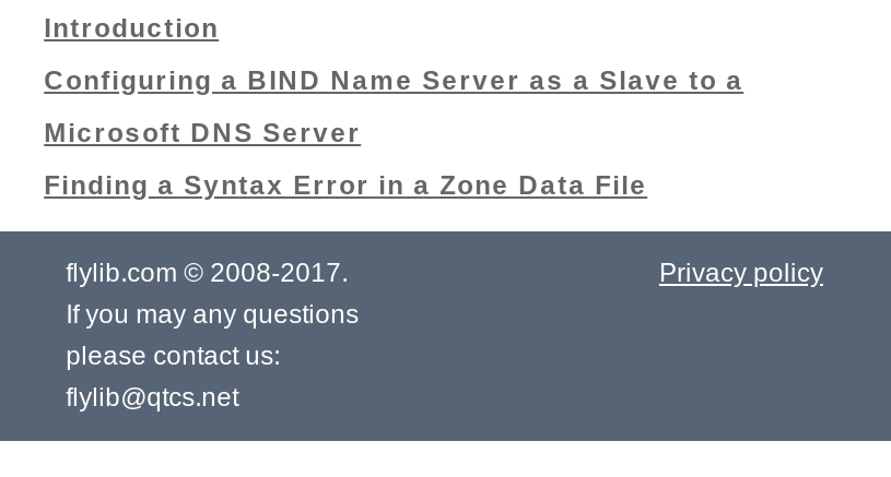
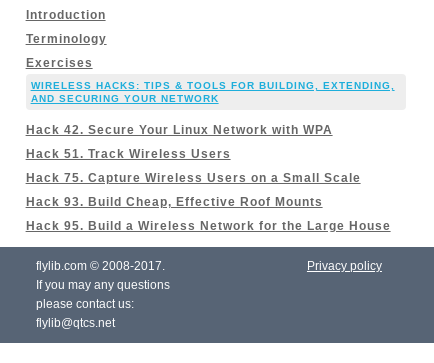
- Configuring a BIND Name Server as a Slave to a
- Microsoft DNS Server
- Finding a Syntax Error in a Zone Data File
+ Terminology
+ Exercises
+ WIRELESS HACKS: TIPS & TOOLS FOR BUILDING, EXTENDING,
+ AND SECURING YOUR NETWORK
+ Hack 42. Secure Your Linux Network with WPA
+ Hack 51. Track Wireless Users
+ Hack 75. Capture Wireless Users on a Small Scale
+ Hack 93. Build Cheap, Effective Roof Mounts
+ Hack 95. Build a Wireless Network for the Large House
